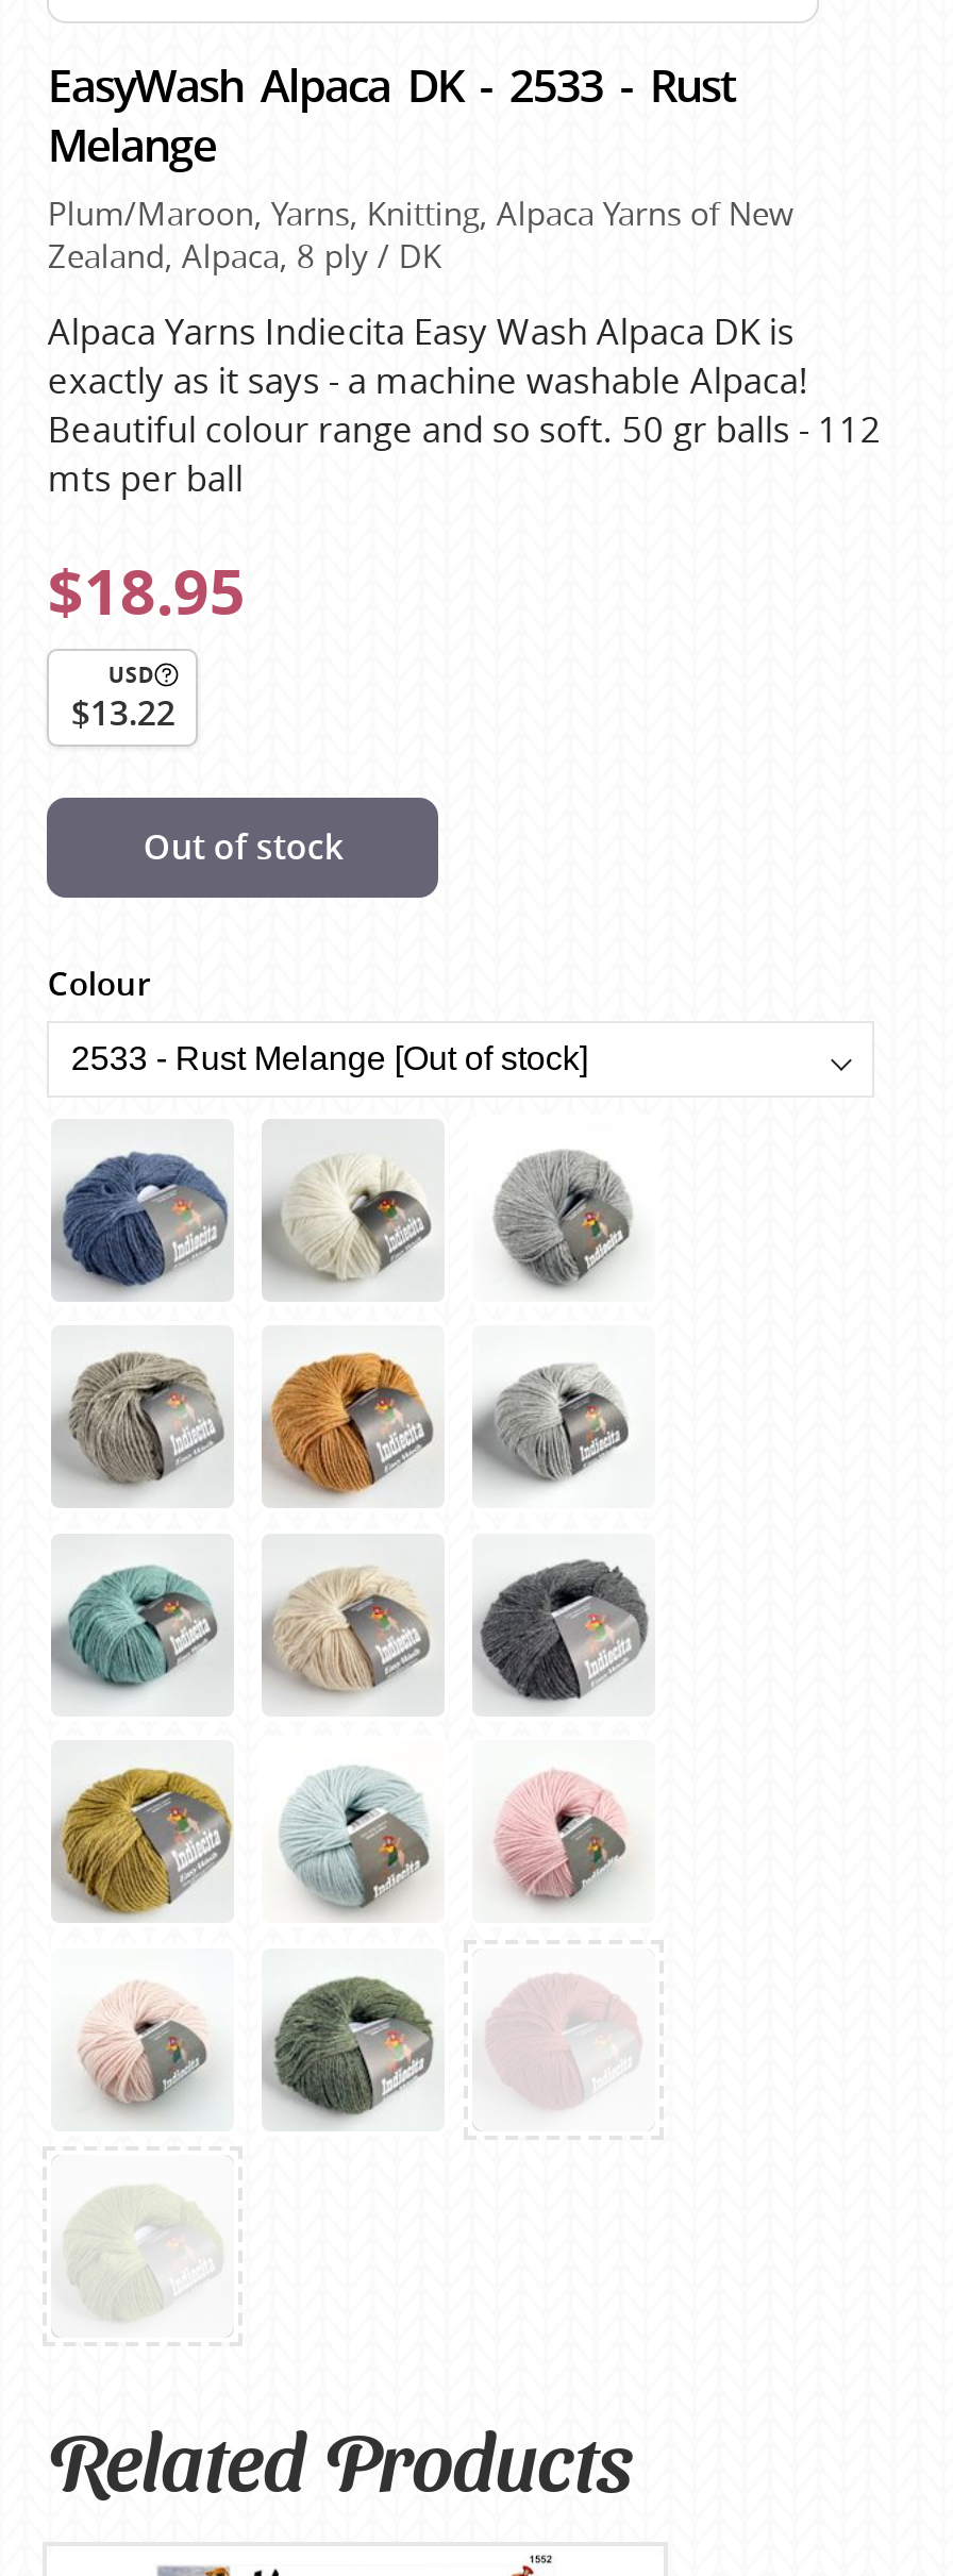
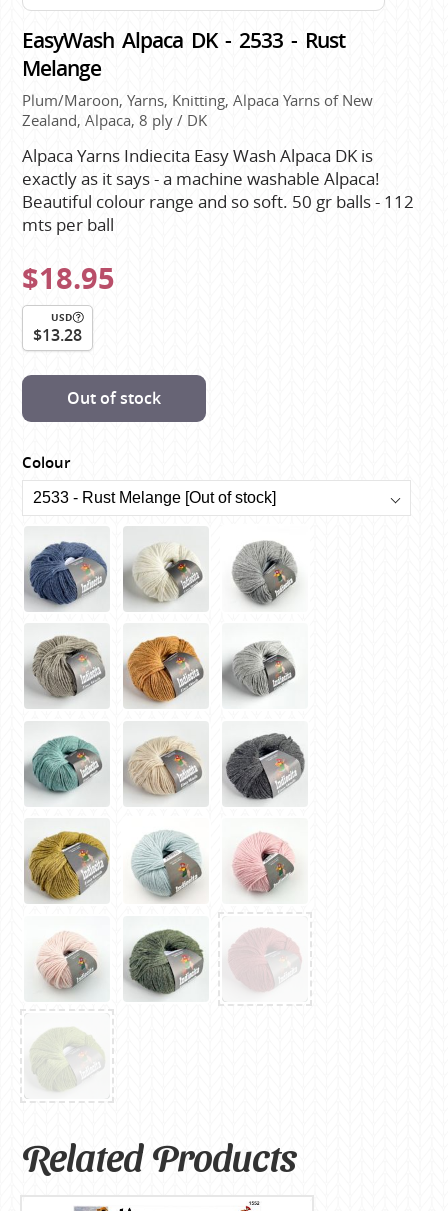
- $13.22
+ $13.28
